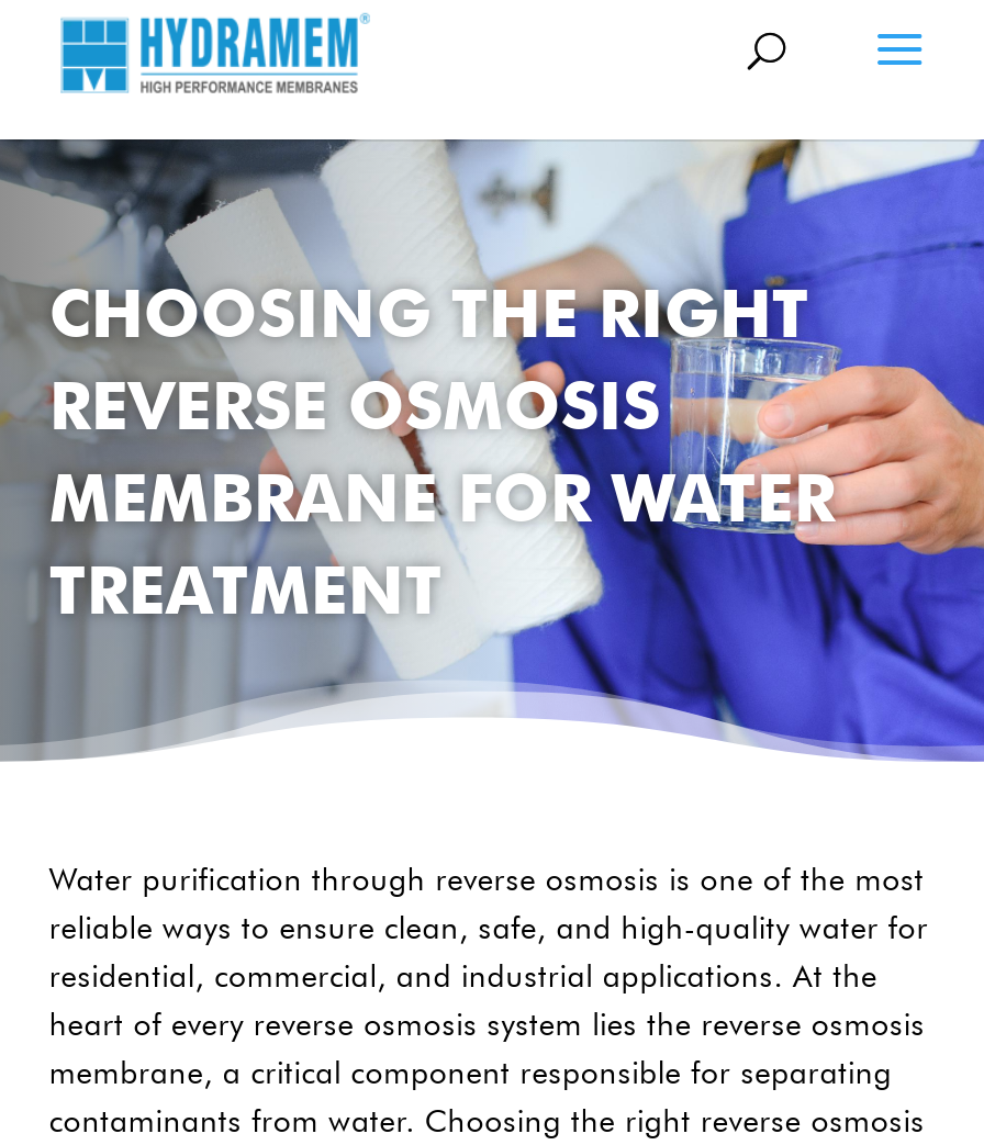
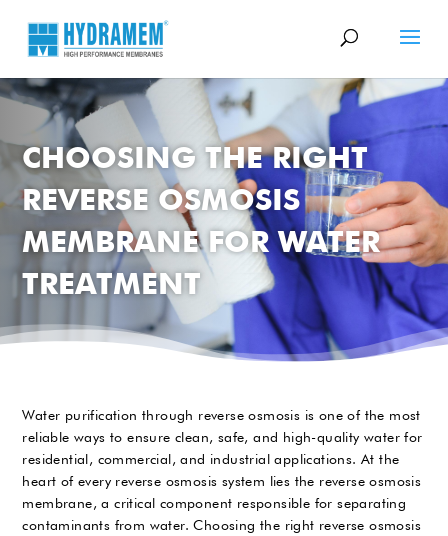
- [image]
+ [image]
